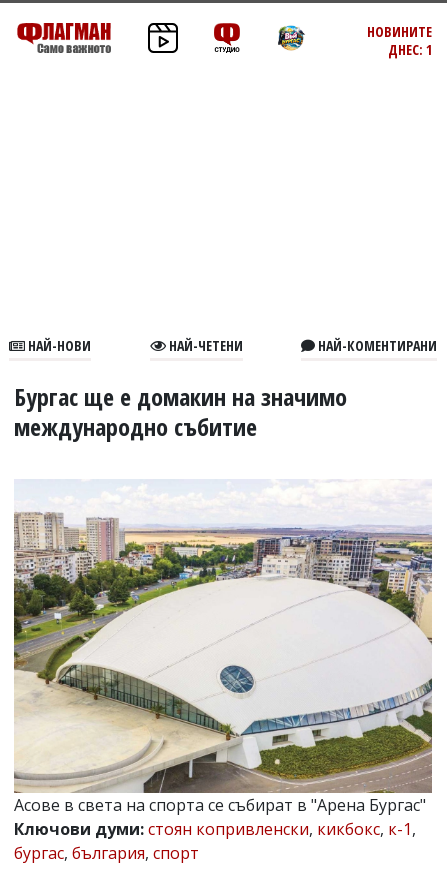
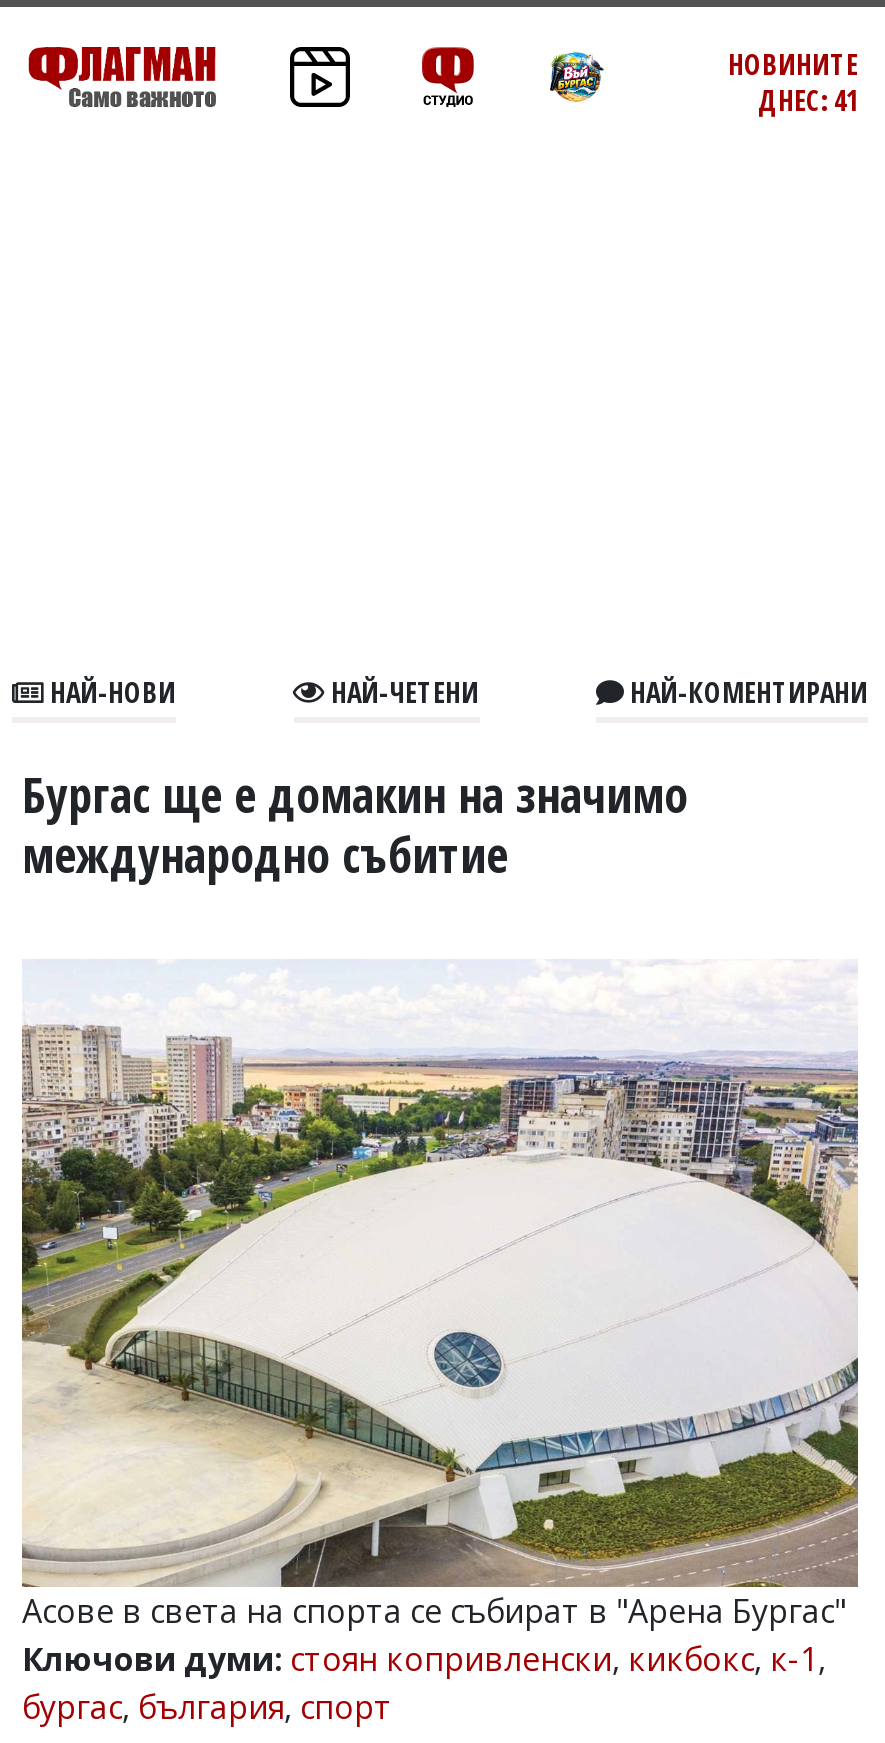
- ДНЕС: 1
+ ДНЕС: 41
